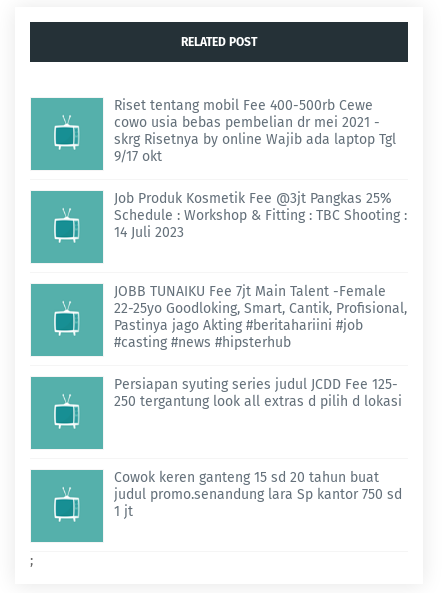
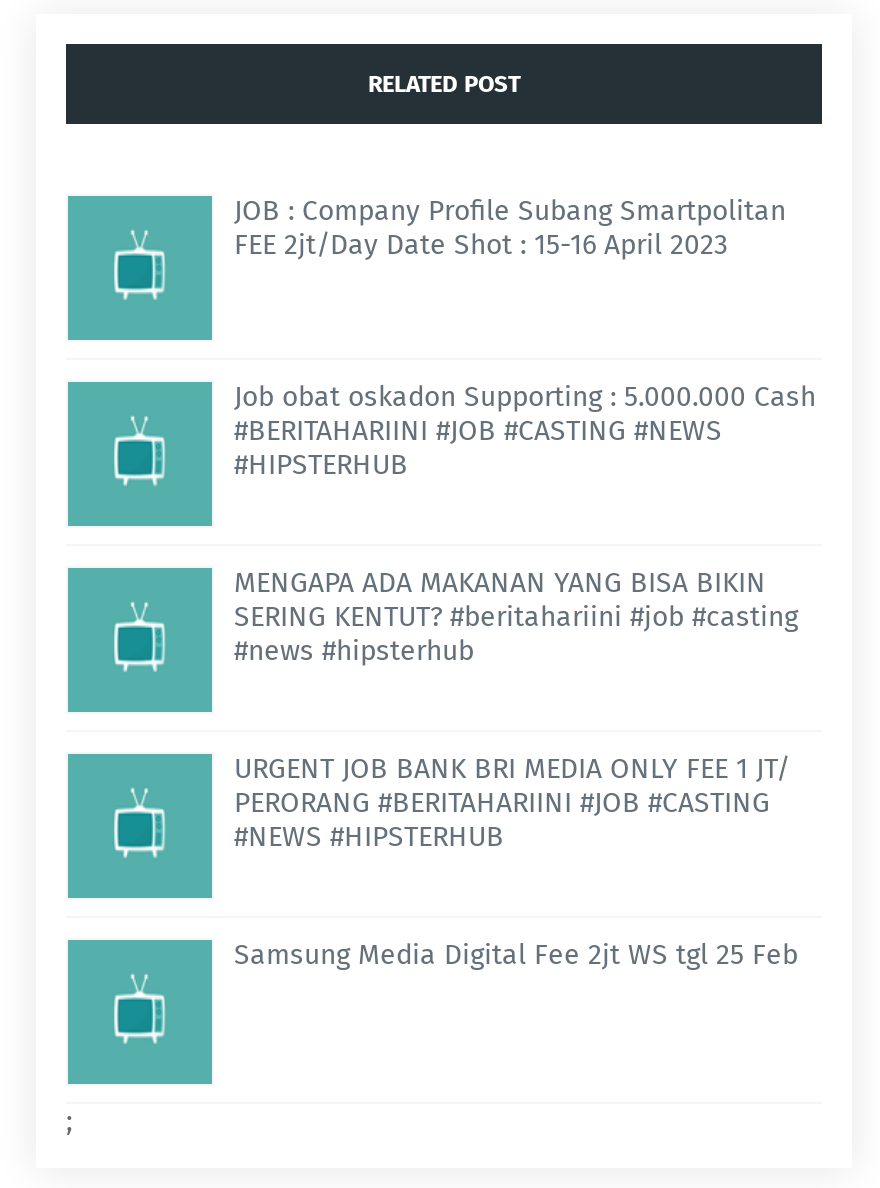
- Riset tentang mobil Fee 400-500rb Cewe
- cowo usia bebas pembelian dr mei 2021 -
- skrg Risetnya by online Wajib ada laptop Tgl
- 9/17 okt
+ JOB : Company Profile Subang Smartpolitan
+ FEE 2jt/Day Date Shot : 15-16 April 2023

- Job Produk Kosmetik Fee @3jt Pangkas 25%
- Schedule : Workshop & Fitting : TBC Shooting :
- 14 Juli 2023
+ Job obat oskadon Supporting : 5.000.000 Cash
+ #BERITAHARIINI #JOB #CASTING #NEWS
+ #HIPSTERHUB

- JOBB TUNAIKU Fee 7jt Main Talent -Female
- 22-25yo Goodloking, Smart, Cantik, Profisional,
- Pastinya jago Akting #beritahariini #job
- #casting #news #hipsterhub
+ MENGAPA ADA MAKANAN YANG BISA BIKIN
+ SERING KENTUT? #beritahariini #job #casting
+ #news #hipsterhub

- Persiapan syuting series judul JCDD Fee 125-
- 250 tergantung look all extras d pilih d lokasi
+ URGENT JOB BANK BRI MEDIA ONLY FEE 1 JT/
+ PERORANG #BERITAHARIINI #JOB #CASTING
+ #NEWS #HIPSTERHUB

- Cowok keren ganteng 15 sd 20 tahun buat
- judul promo.senandung lara Sp kantor 750 sd
- 1 jt
+ Samsung Media Digital Fee 2jt WS tgl 25 Feb
